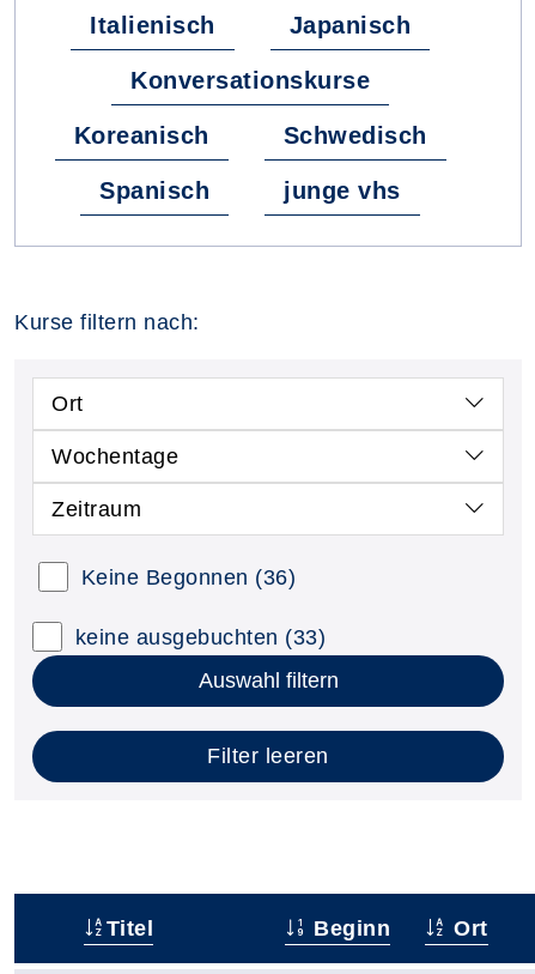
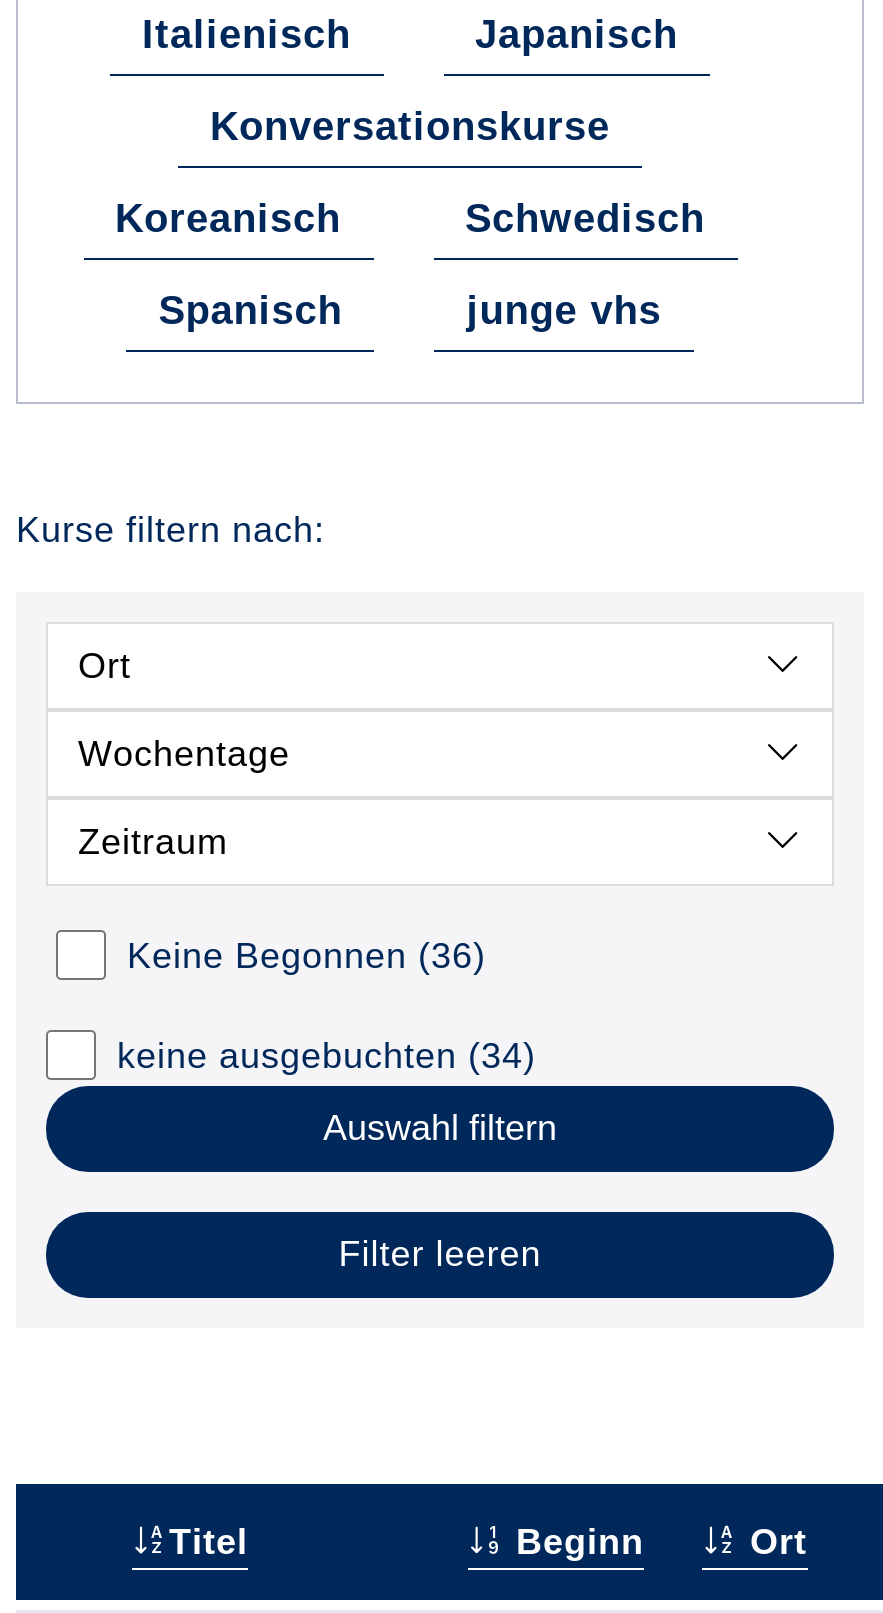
- keine ausgebuchten (33)
+ keine ausgebuchten (34)
